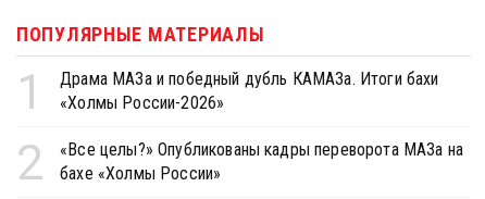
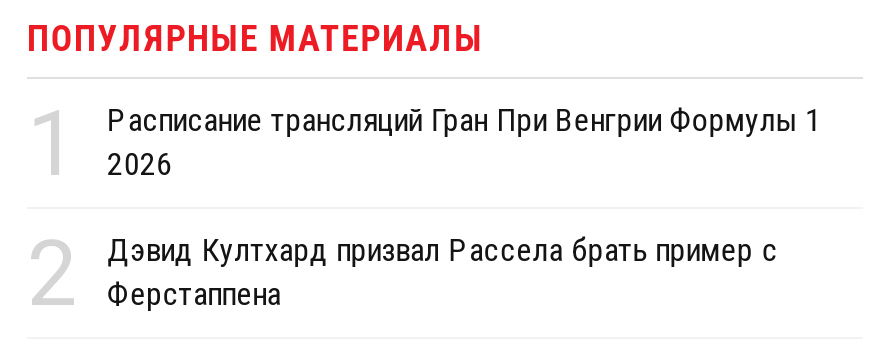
- Драма МАЗа и победный дубль КАМАЗа. Итоги бахи
- «Холмы России-2026»
+ Расписание трансляций Гран При Венгрии Формулы 1
+ 2026

- «Все целы?» Опубликованы кадры переворота МАЗа на
- бахе «Холмы России»
+ Дэвид Култхард призвал Рассела брать пример с
+ Ферстаппена
